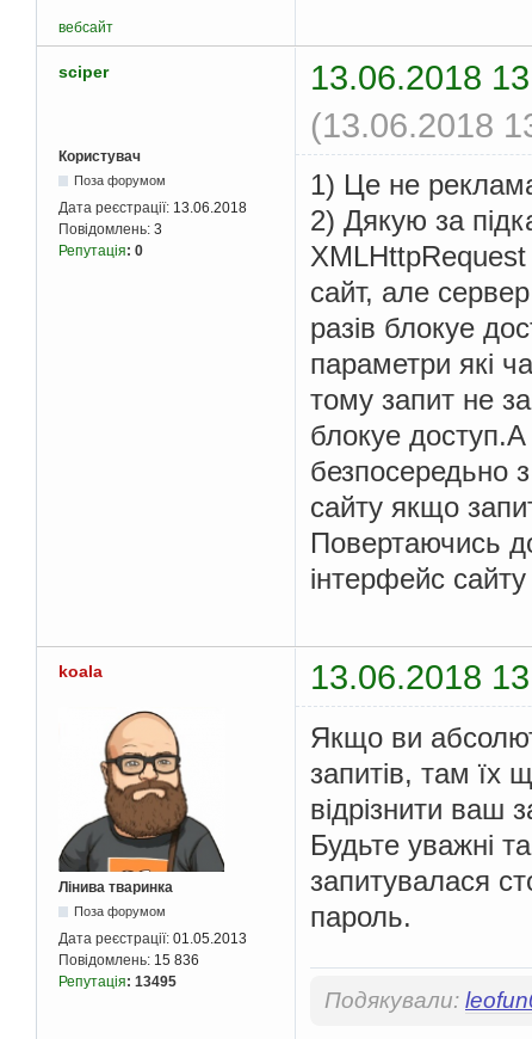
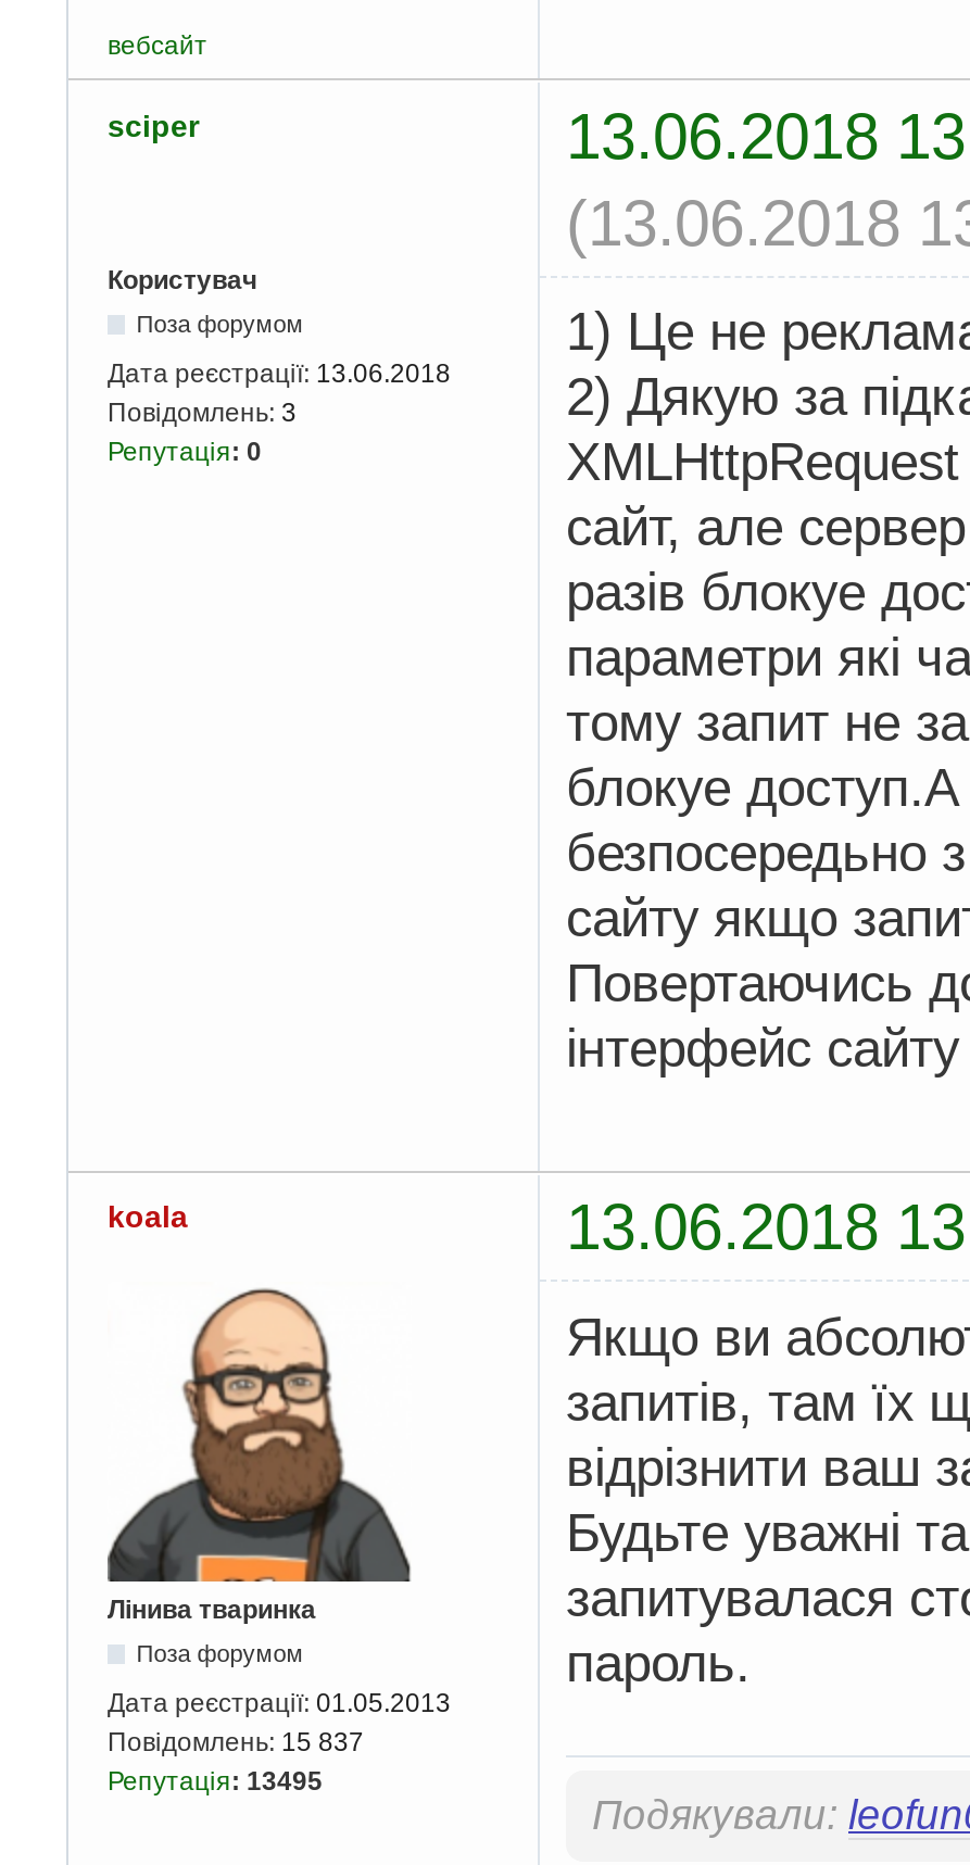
- Повідомлень: 15 836
+ Повідомлень: 15 837
